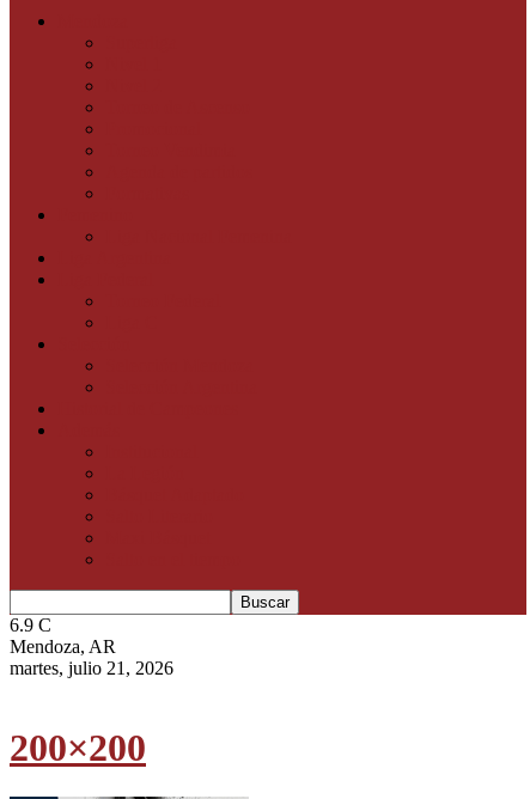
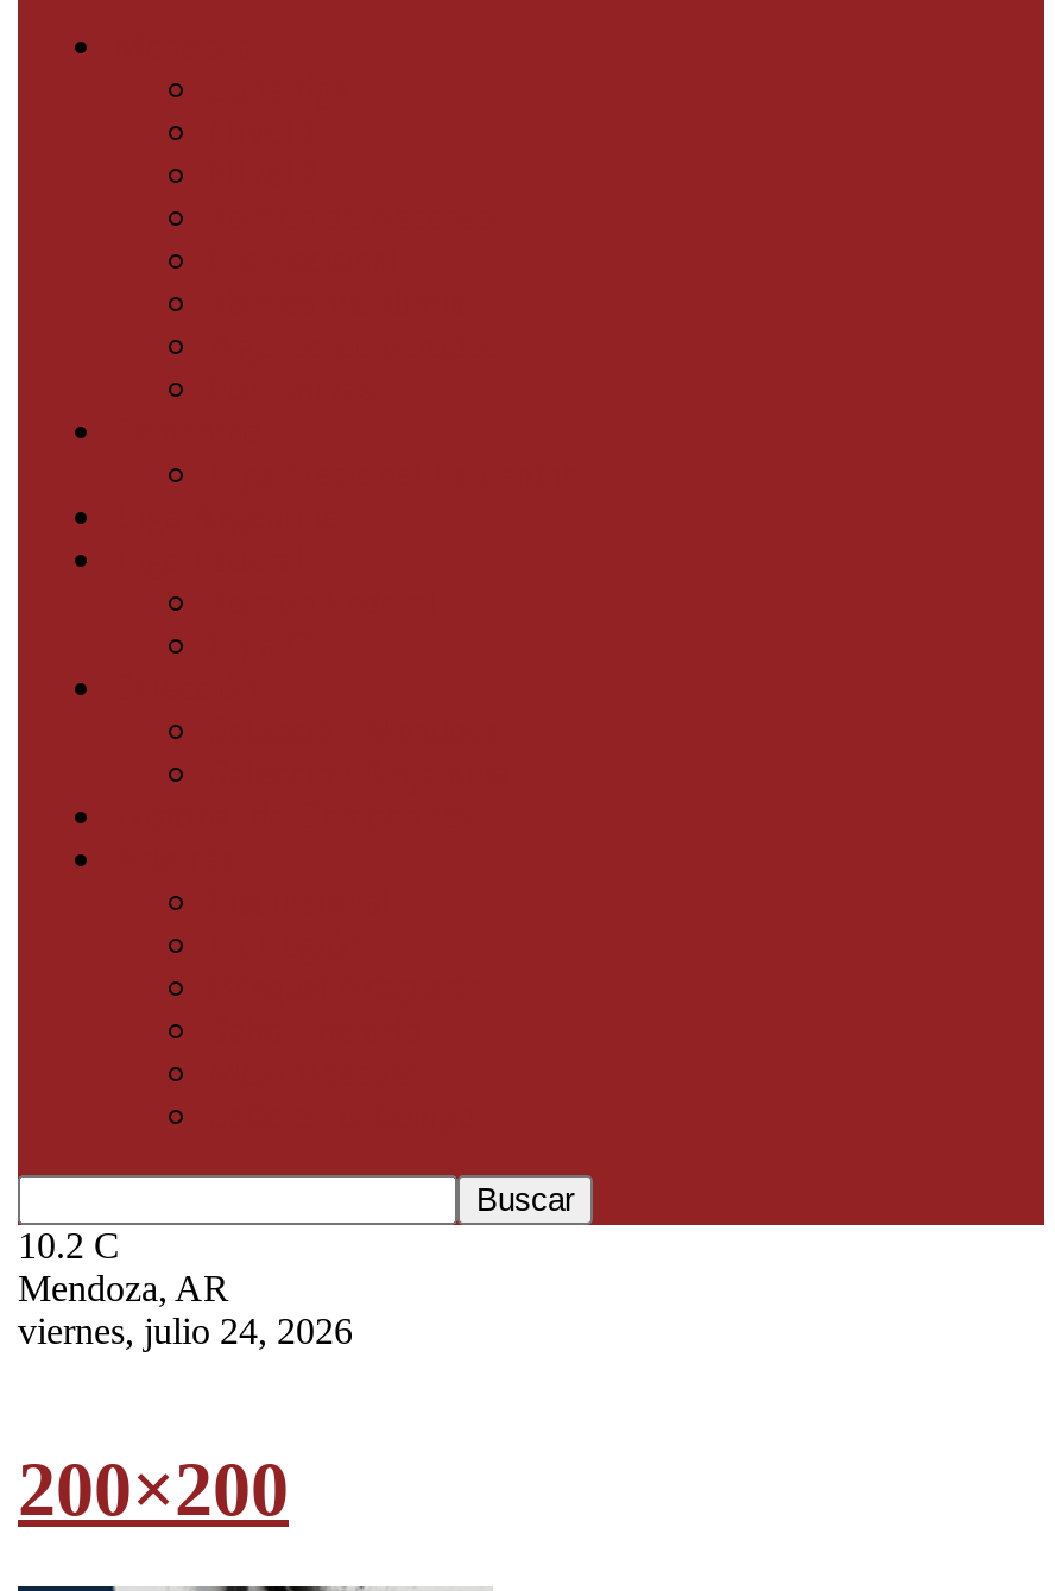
- 6.9 C
+ 10.2 C

- martes, julio 21, 2026
+ viernes, julio 24, 2026
